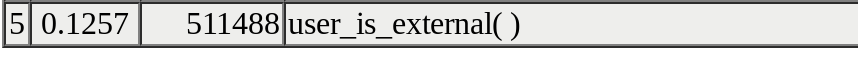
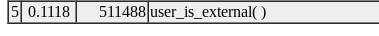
- 5 0.1257 511488 user_is_external( )
+ 5 0.1118 511488 user_is_external( )
